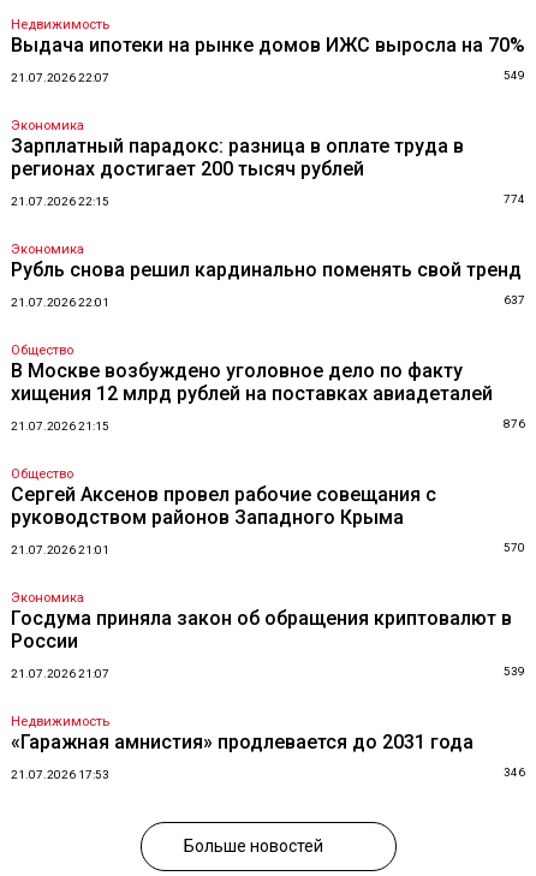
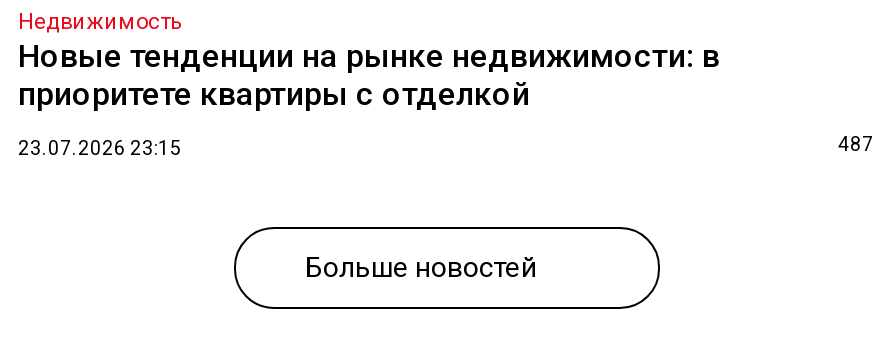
- Выдача ипотеки на рынке домов ИЖС выросла на 70%
- 21.07.2026 22:07
- 549
- Экономика
- Зарплатный парадокс: разница в оплате труда в
- регионах достигает 200 тысяч рублей
- 21.07.2026 22:15
- 774
- Экономика
- Рубль снова решил кардинально поменять свой тренд
- 21.07.2026 22:01
- 637
- Общество
- В Москве возбуждено уголовное дело по факту
- хищения 12 млрд рублей на поставках авиадеталей
- 21.07.2026 21:15
- 876
- Общество
- Сергей Аксенов провел рабочие совещания с
- руководством районов Западного Крыма
- 21.07.2026 21:01
- 570
- Экономика
- Госдума приняла закон об обращения криптовалют в
- России
- 21.07.2026 21:07
- 539
- Недвижимость
- «Гаражная амнистия» продлевается до 2031 года
- 21.07.2026 17:53
- 346
+ Новые тенденции на рынке недвижимости: в
+ приоритете квартиры с отделкой
+ 23.07.2026 23:15
+ 487
